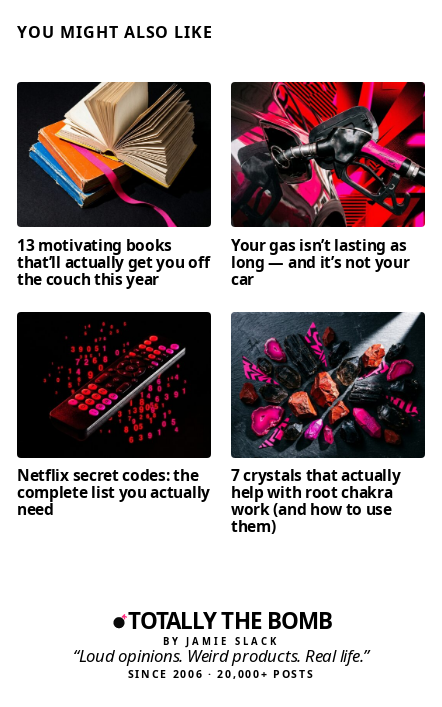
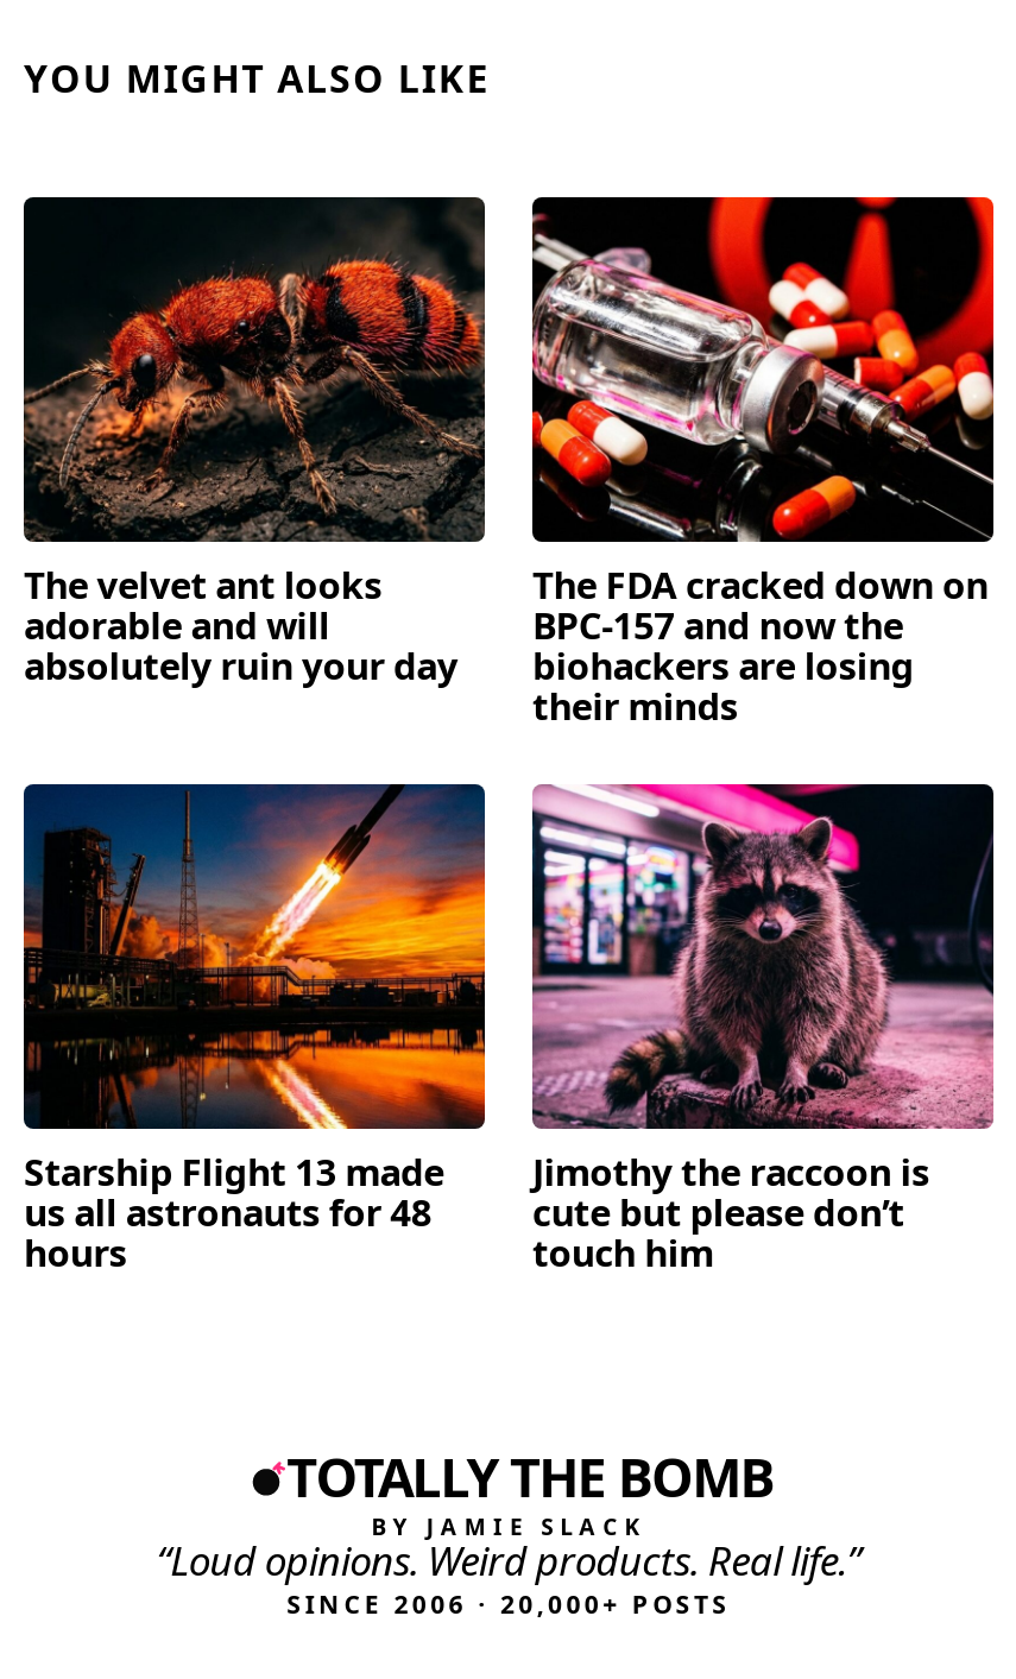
- [image]
- 13 motivating books
- that’ll actually get you off
- the couch this year
+ [image]
+ The velvet ant looks
+ adorable and will
+ absolutely ruin your day

- [image]
- Your gas isn’t lasting as
- long — and it’s not your
- car
+ [image]
+ The FDA cracked down on
+ BPC-157 and now the
+ biohackers are losing
+ their minds

- [image]
- Netflix secret codes: the
- complete list you actually
- need
+ [image]
+ Starship Flight 13 made
+ us all astronauts for 48
+ hours

- [image]
- 7 crystals that actually
- help with root chakra
- work (and how to use
- them)
+ [image]
+ Jimothy the raccoon is
+ cute but please don’t
+ touch him
